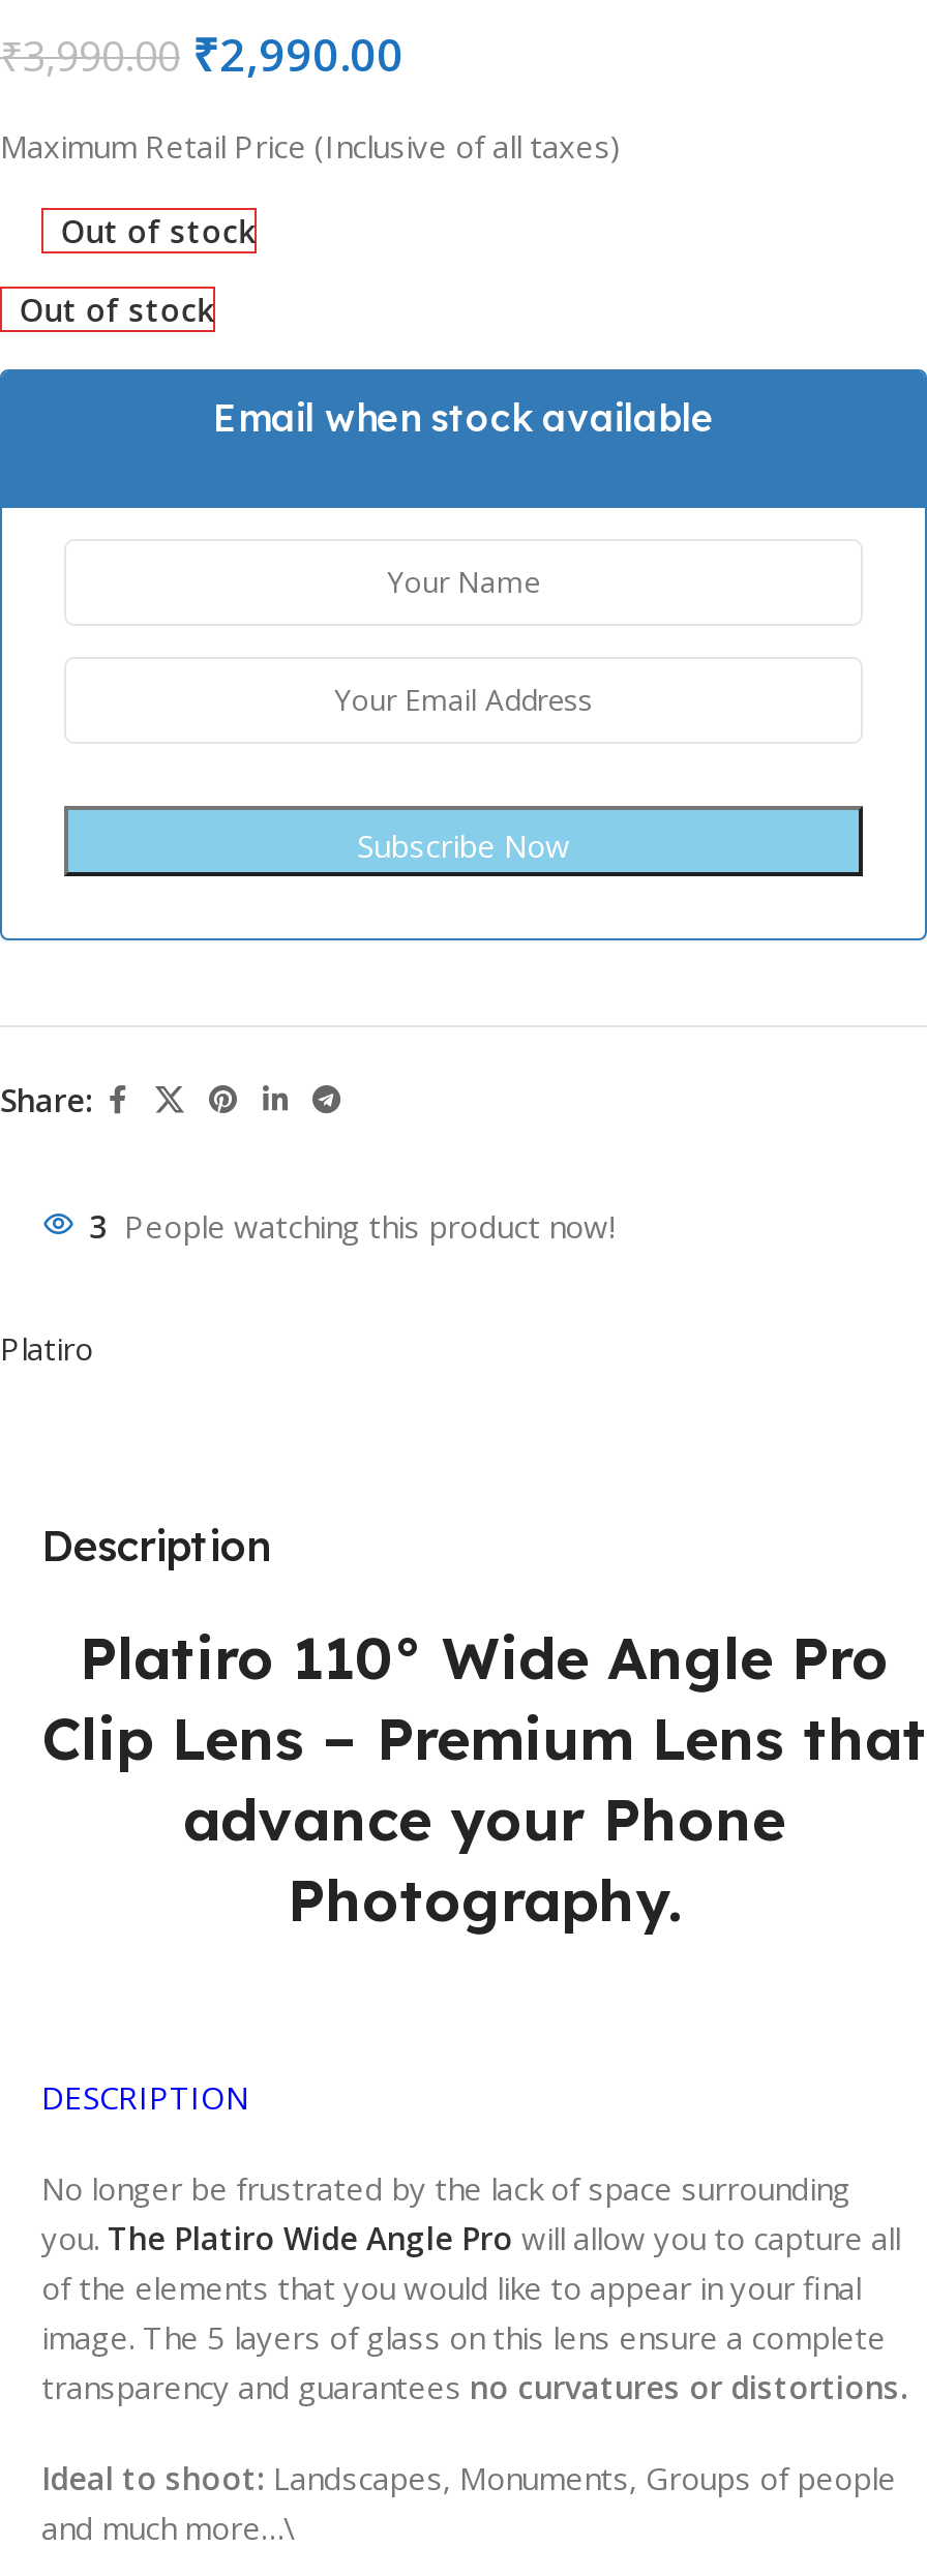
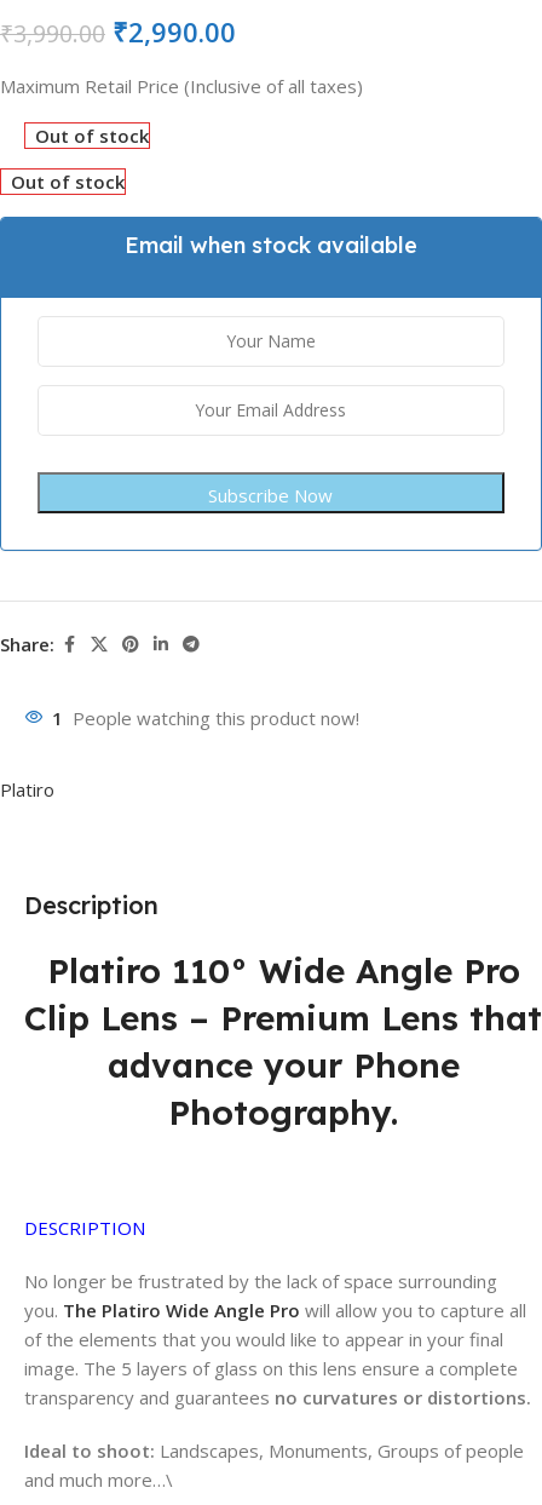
- 3 People watching this product now!
+ 1 People watching this product now!
